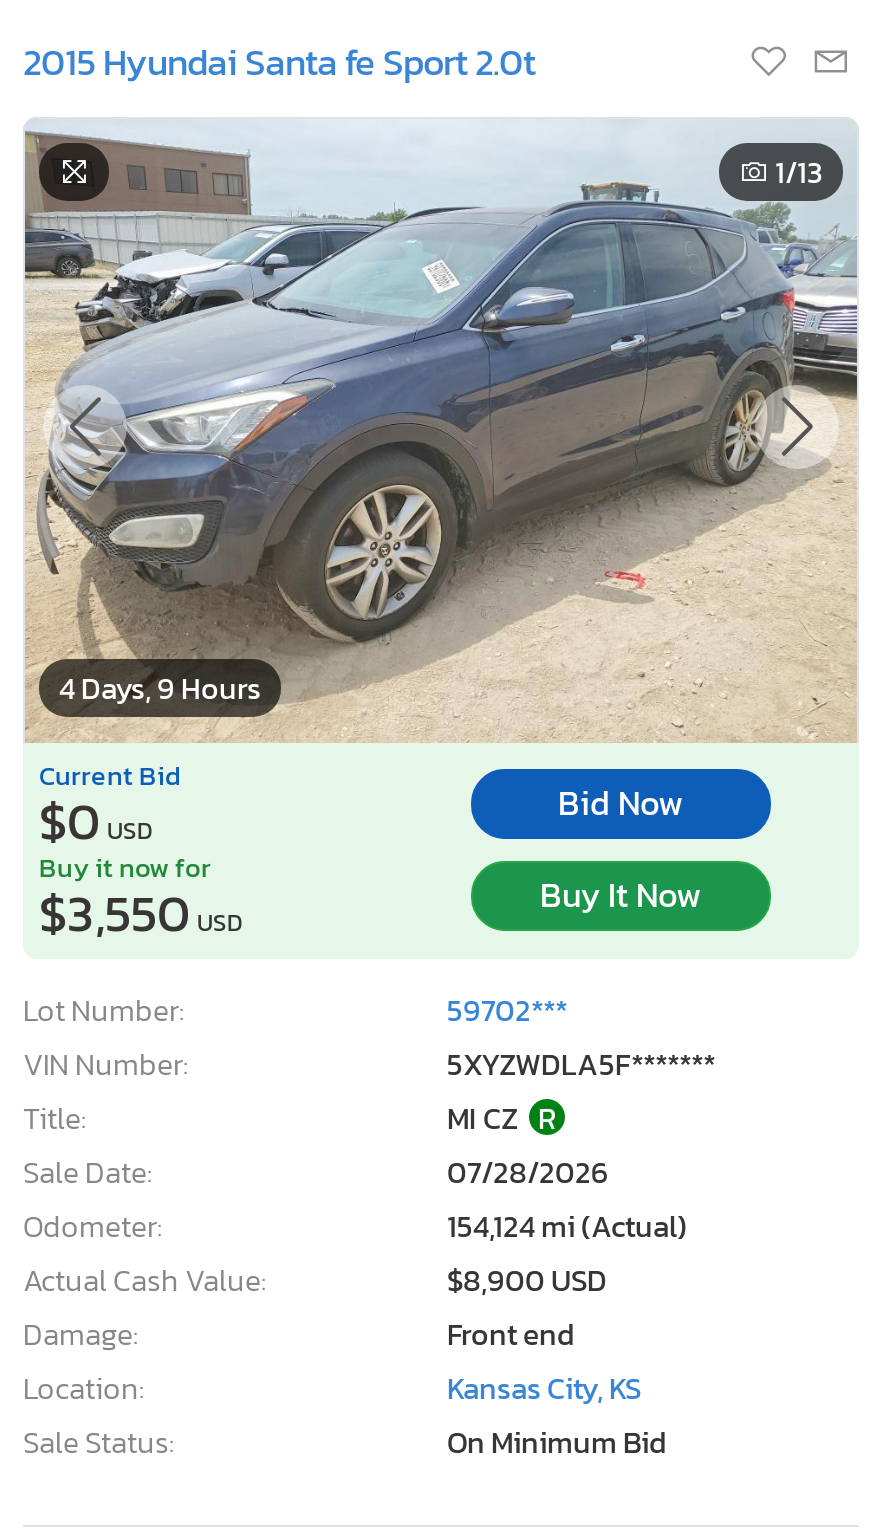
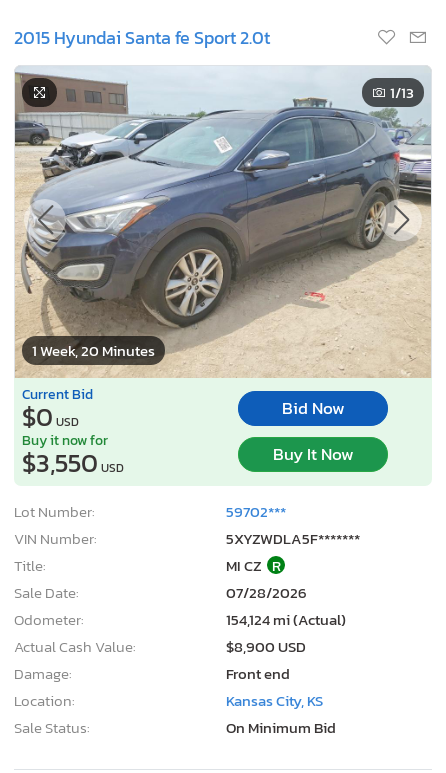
- 4 Days, 9 Hours
+ 1 Week, 20 Minutes
